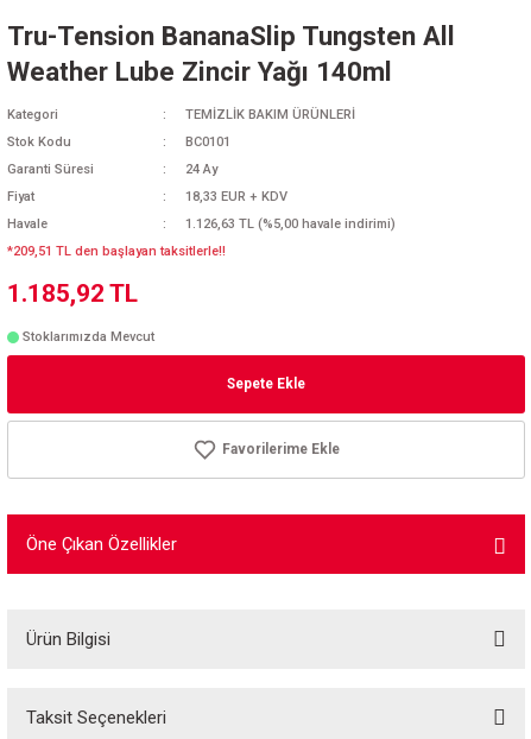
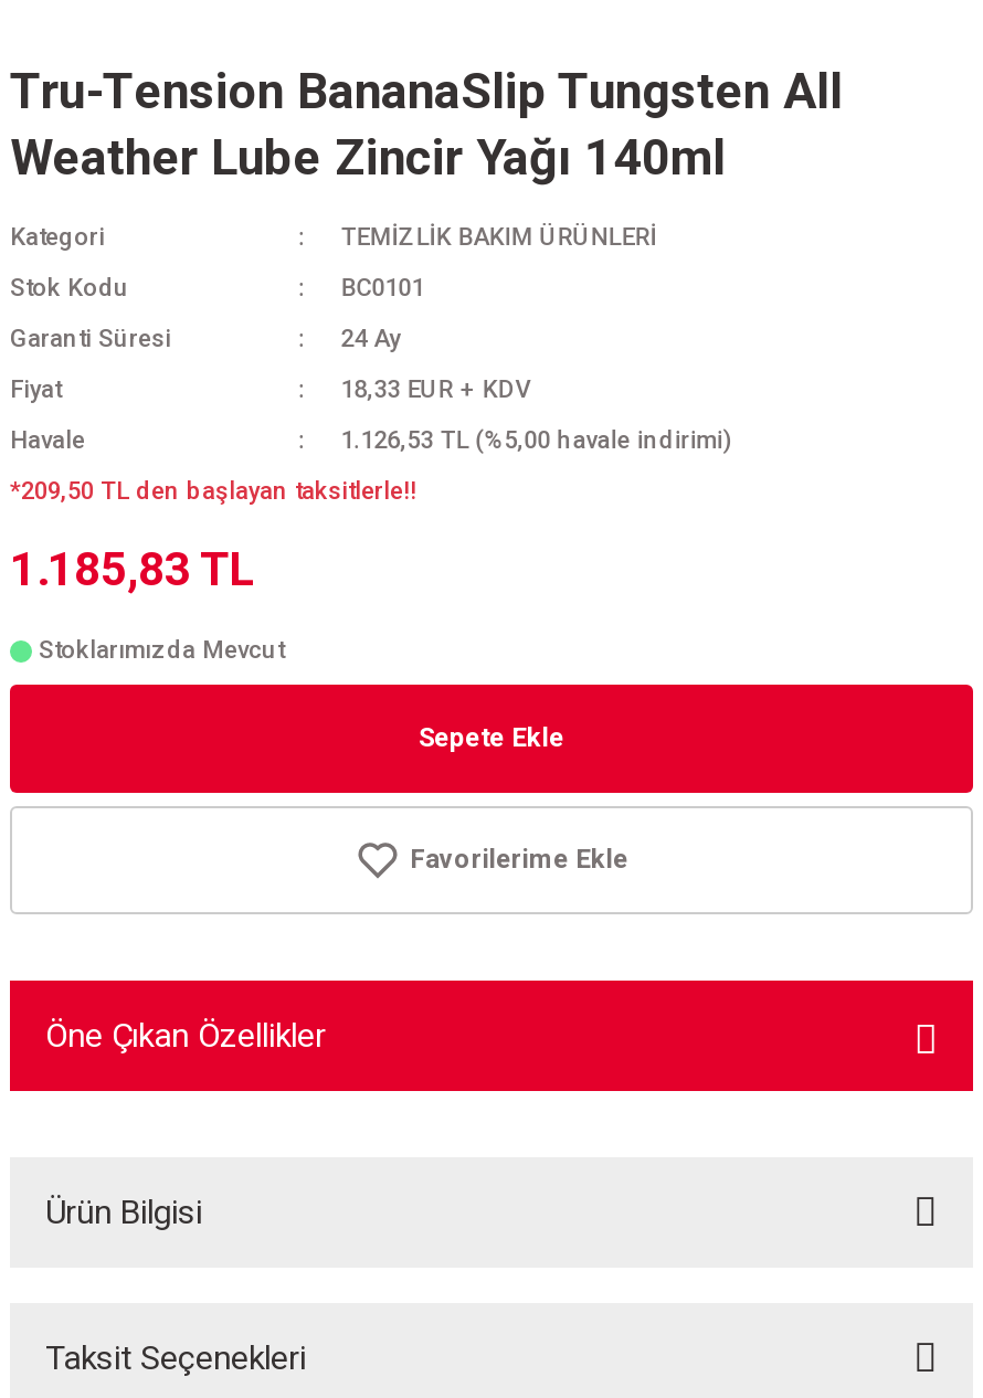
- 1.126,63 TL (%5,00 havale indirimi)
+ 1.126,53 TL (%5,00 havale indirimi)

- *209,51 TL den başlayan taksitlerle!!
+ *209,50 TL den başlayan taksitlerle!!

- 1.185,92 TL
+ 1.185,83 TL
